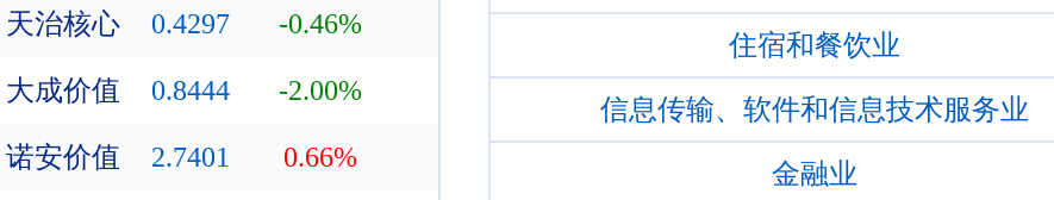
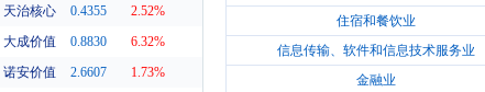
- 0.4297
+ 0.4355

- -0.46%
+ 2.52%

- 0.8444
+ 0.8830

- -2.00%
+ 6.32%

- 2.7401
+ 2.6607

- 0.66%
+ 1.73%
